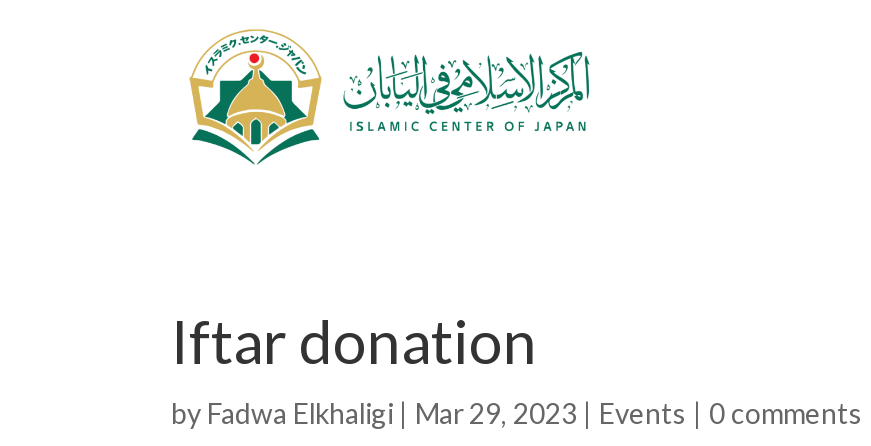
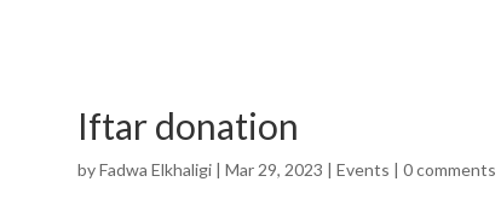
- [image]

- [image]
